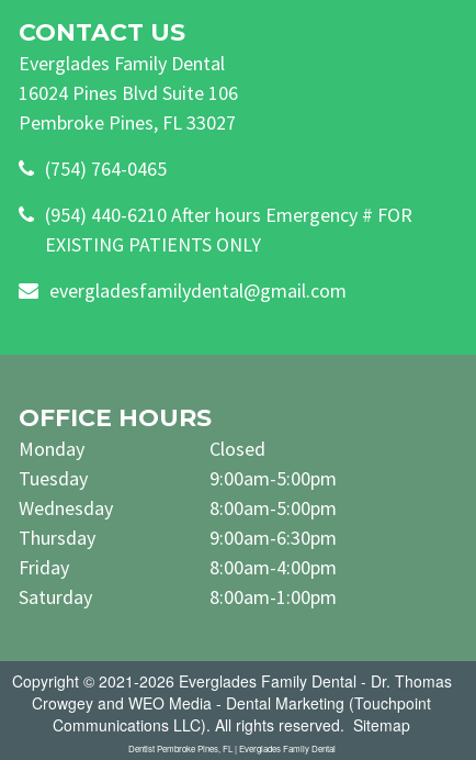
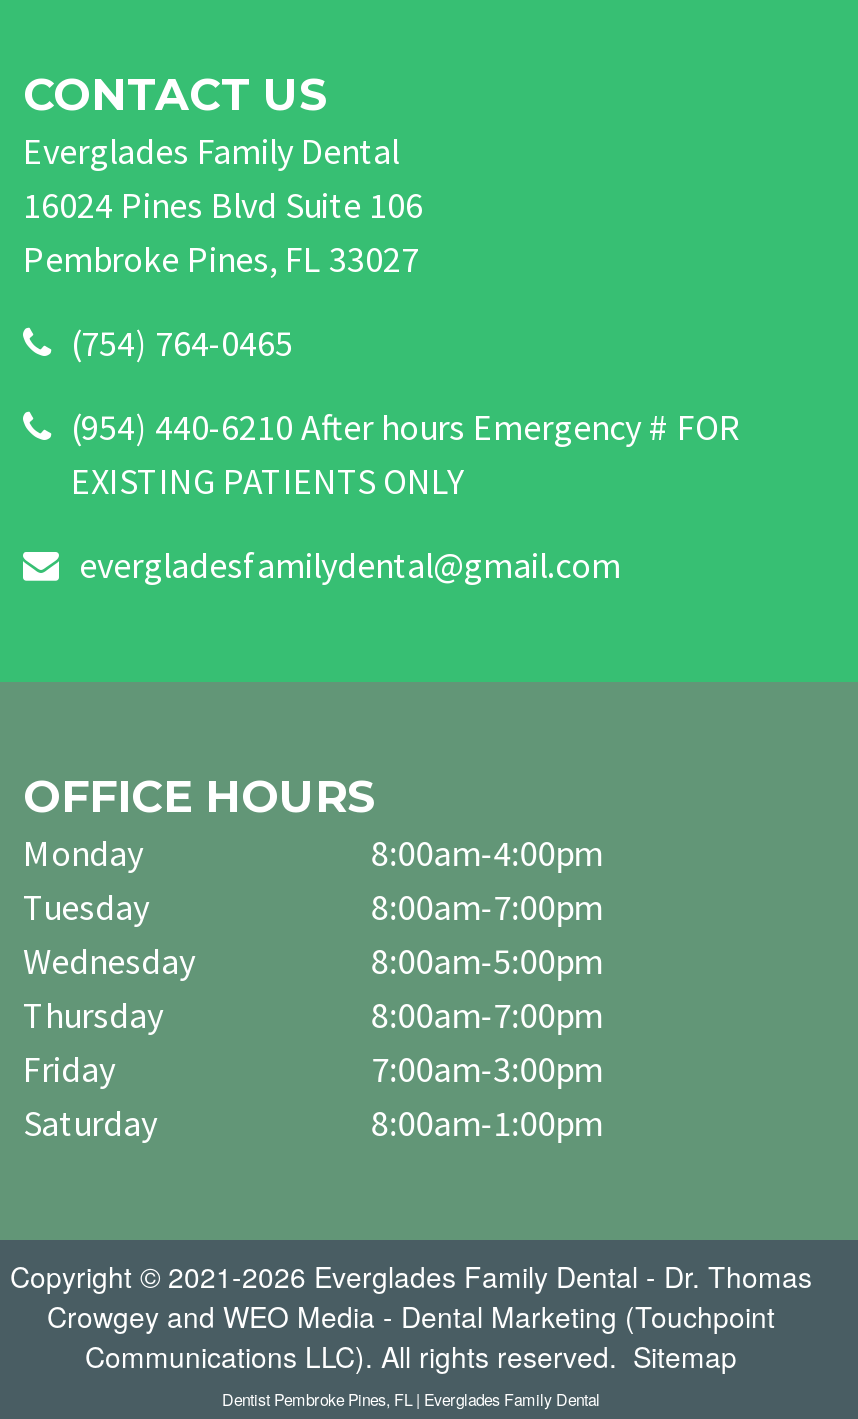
- Closed
- 9:00am-5:00pm
+ 8:00am-4:00pm
+ 8:00am-7:00pm

- 9:00am-6:30pm
- 8:00am-4:00pm
+ 8:00am-7:00pm
+ 7:00am-3:00pm
